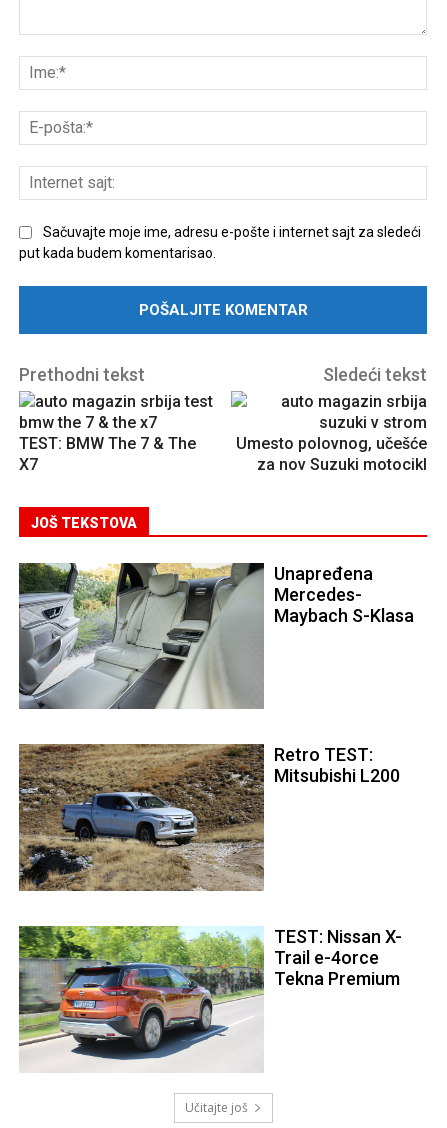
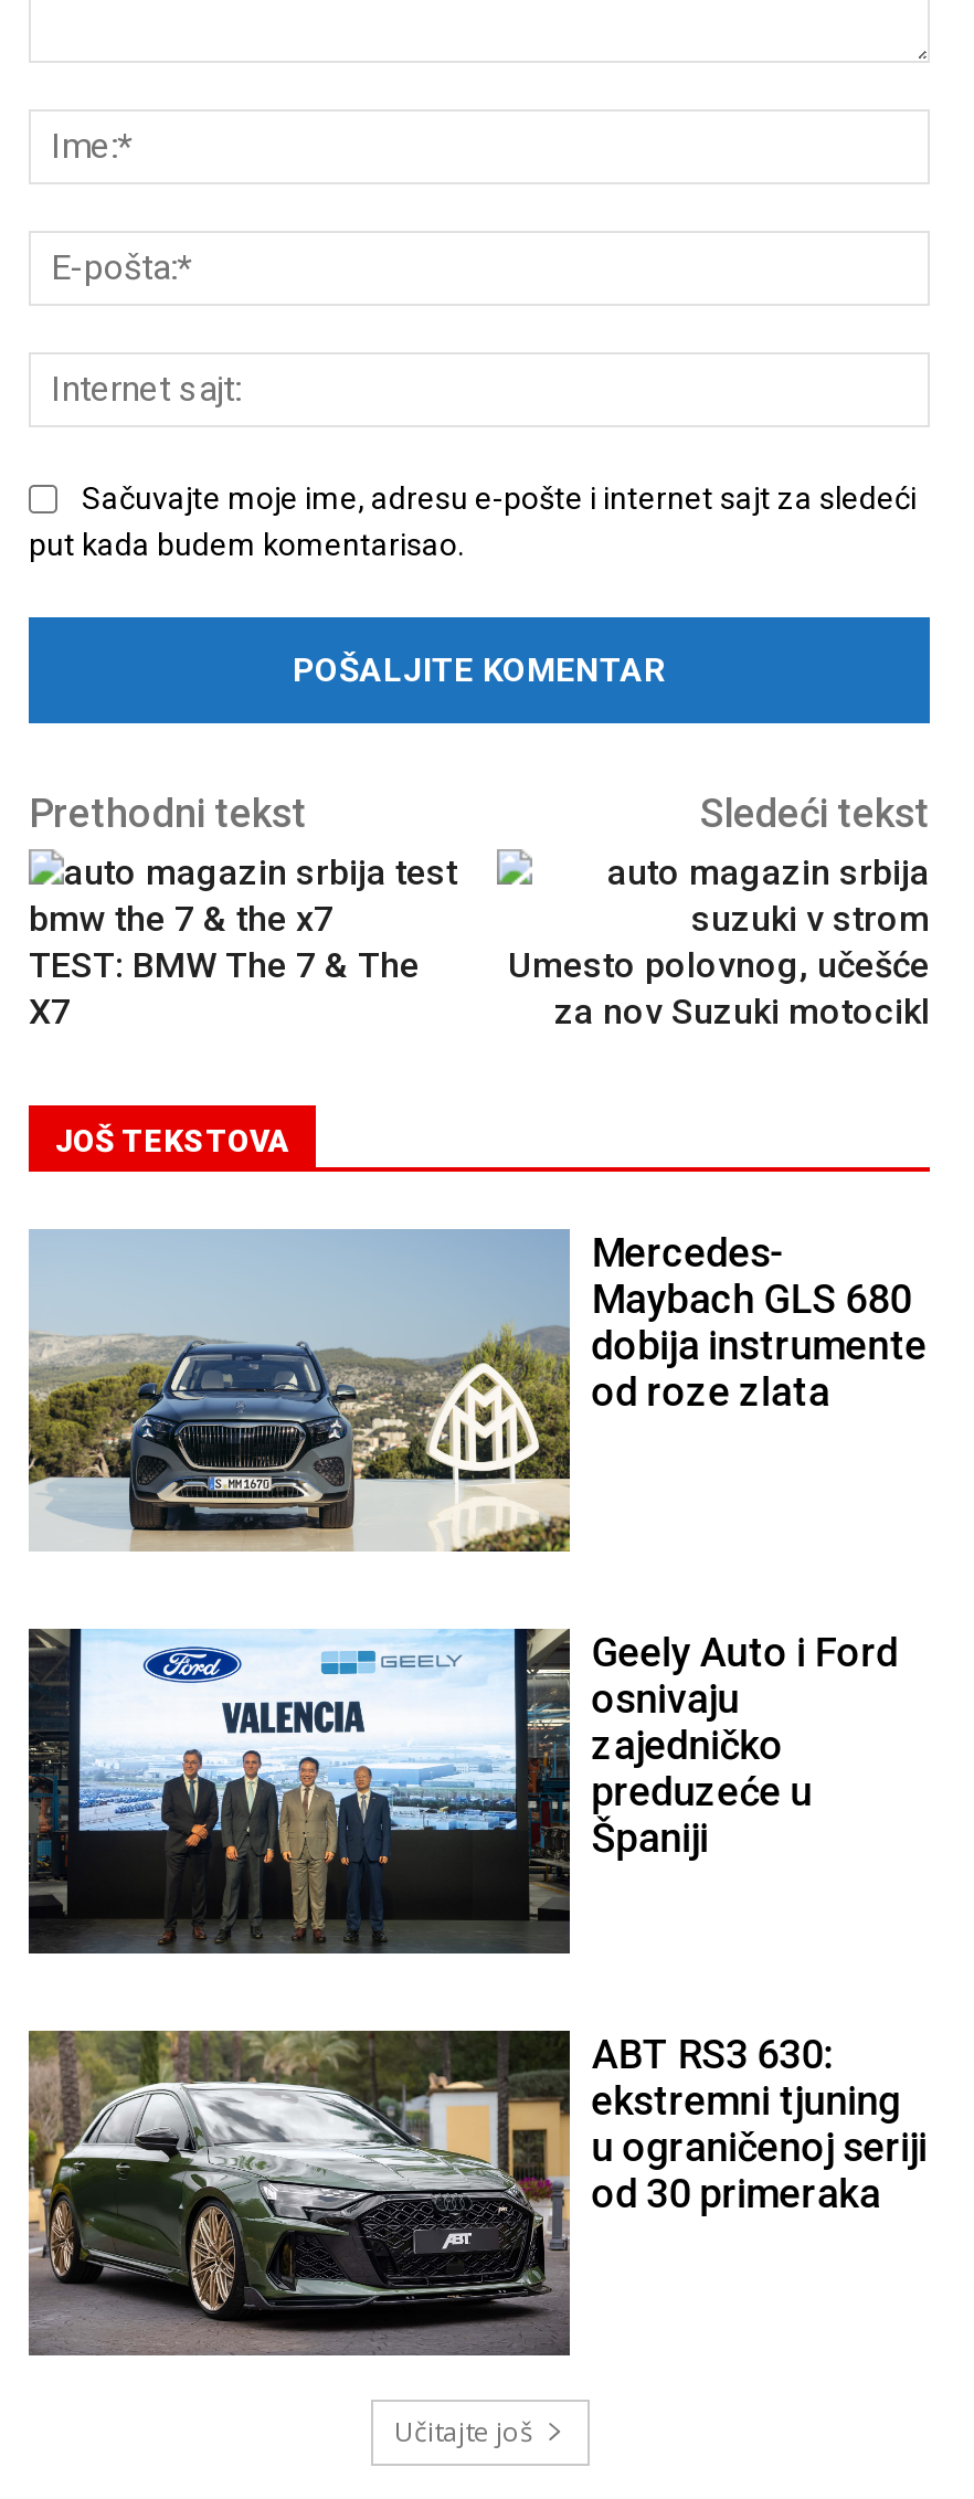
- [image]
- Maybach S-Klasa
+ [image]
+ Maybach GLS 680
+ dobija instrumente
+ od roze zlata

- Unapređena

moved up: Mercedes-

- [image]
- Retro TEST:
- Mitsubishi L200
+ [image]
+ Geely Auto i Ford
+ osnivaju
+ zajedničko
+ preduzeće u
+ Španiji

- [image]
- TEST: Nissan X-
- Trail e-4orce
- Tekna Premium
+ [image]
+ ABT RS3 630:
+ ekstremni tjuning
+ u ograničenoj seriji
+ od 30 primeraka
